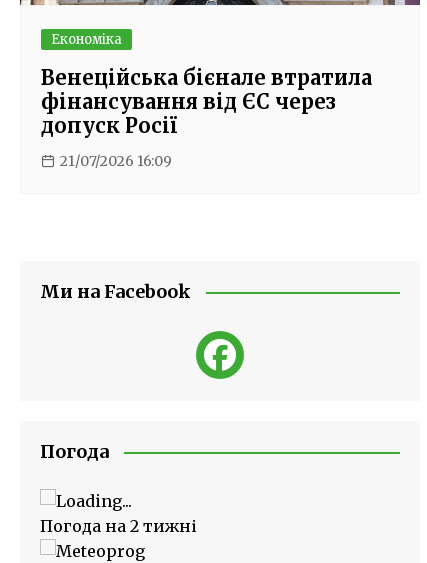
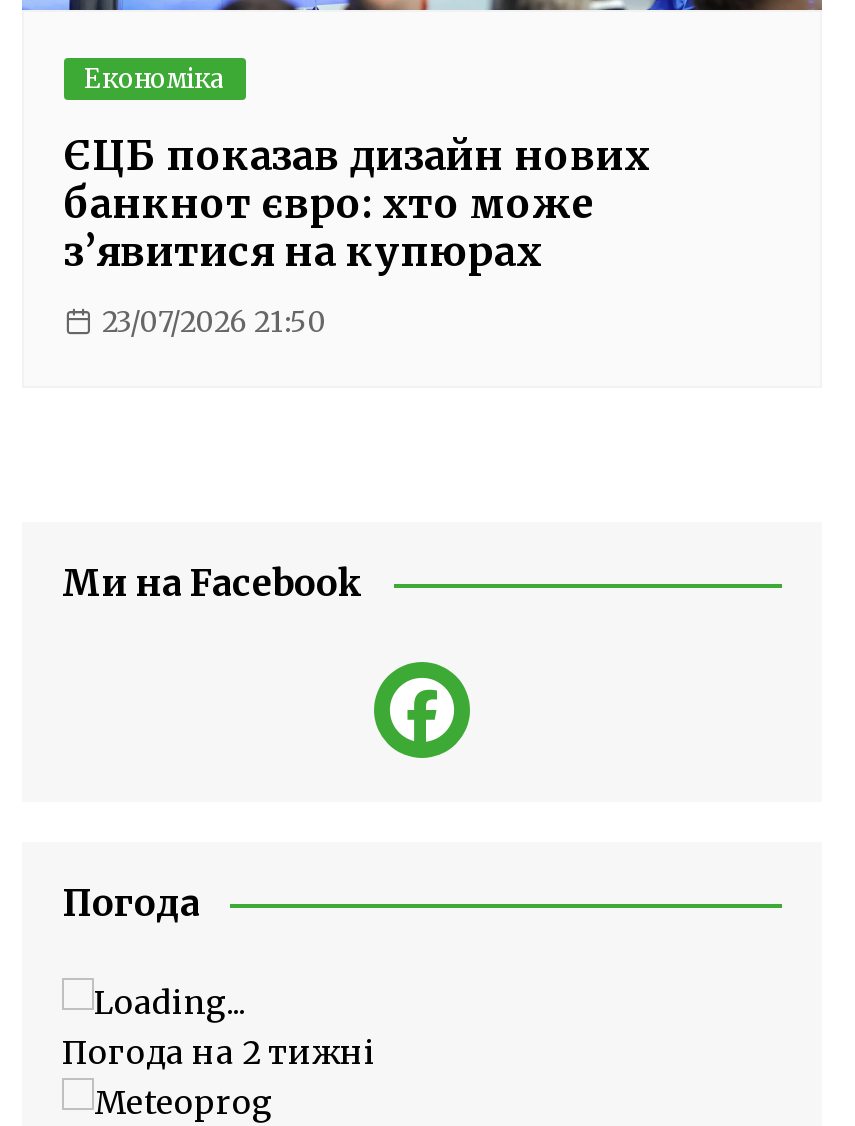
- Венеційська бієнале втратила
- фінансування від ЄС через
- допуск Росії
+ ЄЦБ показав дизайн нових
+ банкнот євро: хто може
+ з’явитися на купюрах

- 21/07/2026 16:09
+ 23/07/2026 21:50
